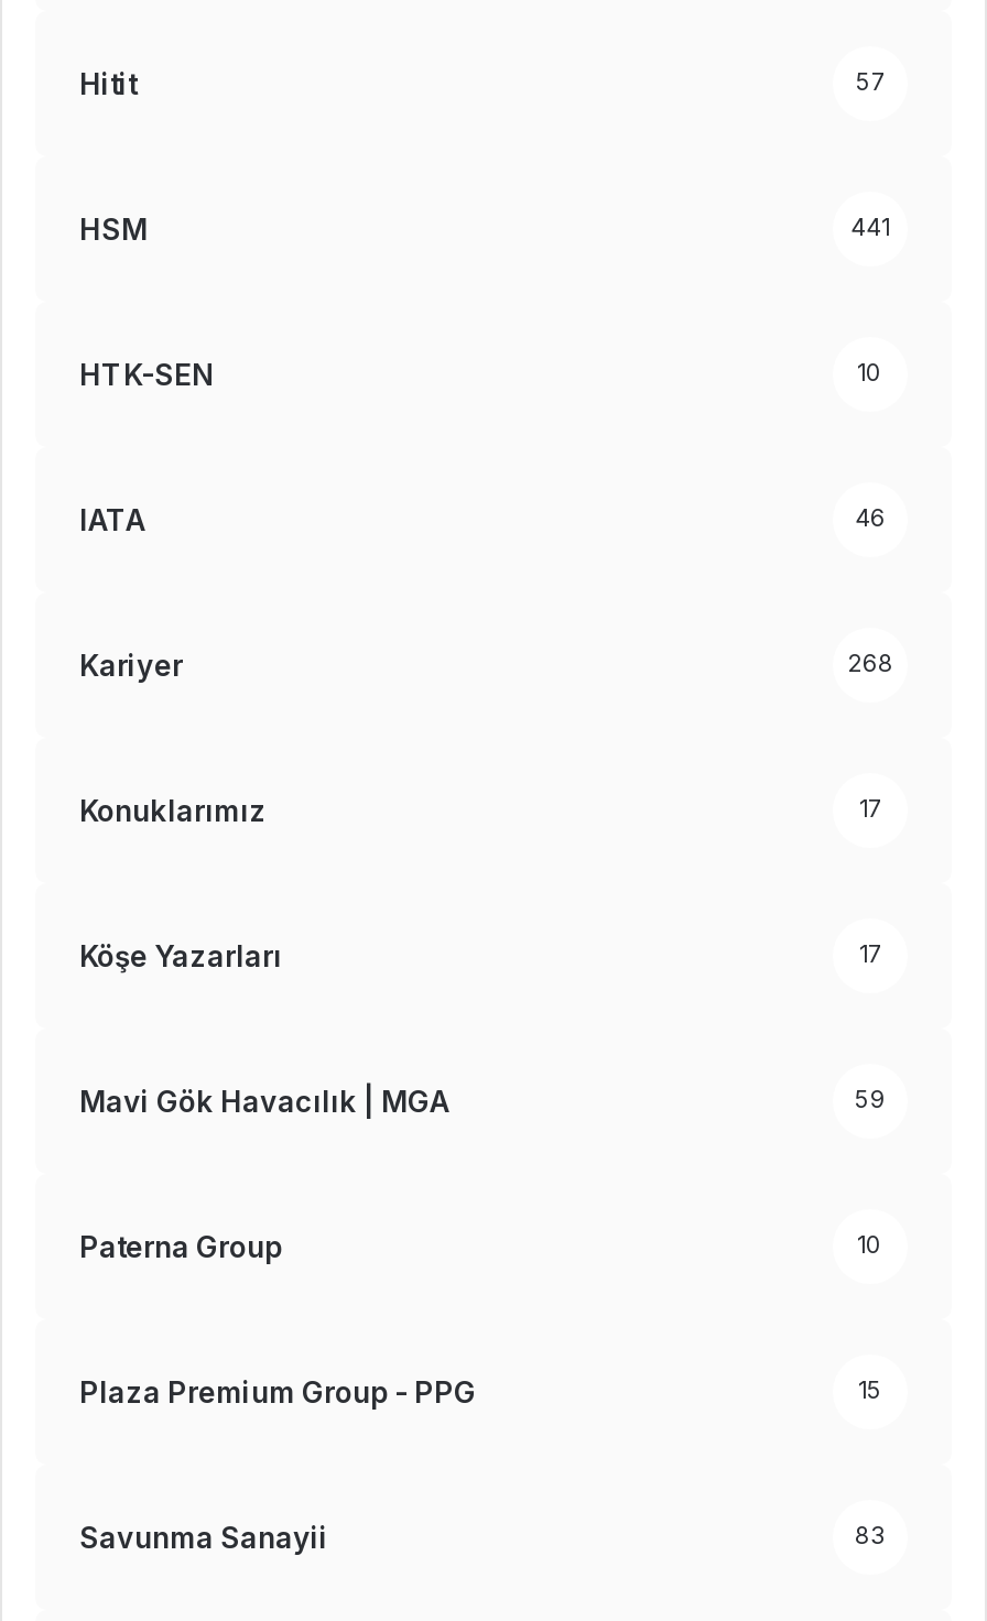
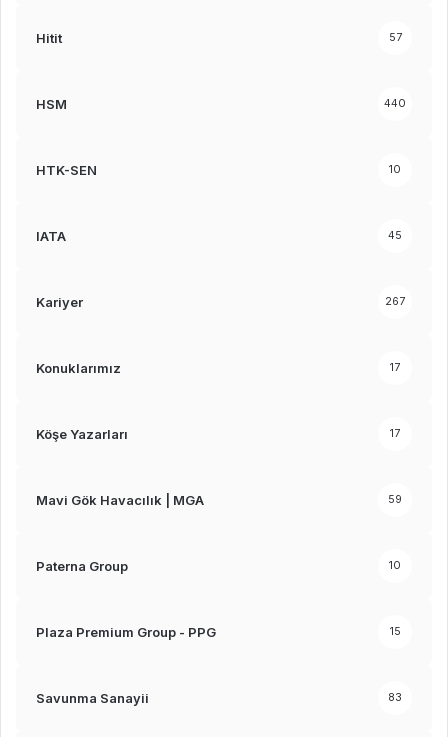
- 441
+ 440

- 46
+ 45

- 268
+ 267
